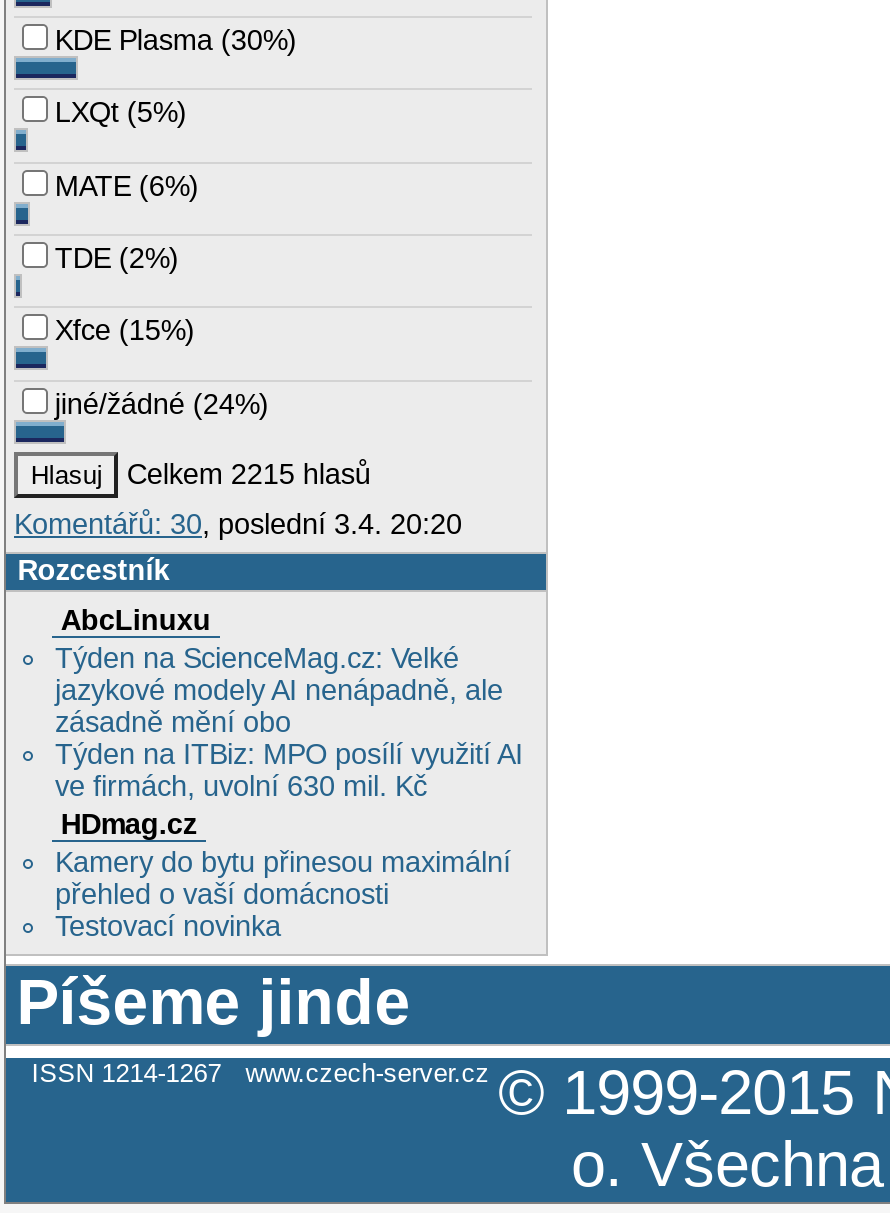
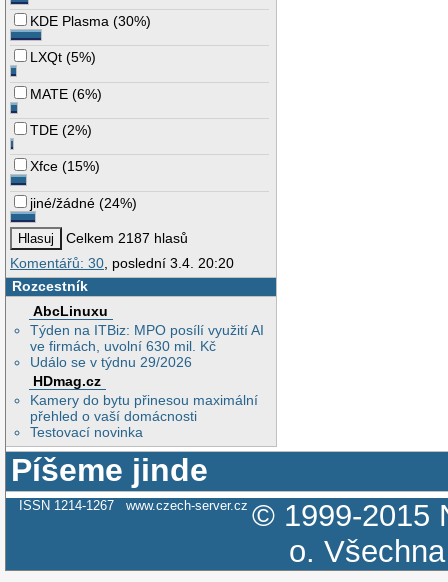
- Celkem 2215 hlasů
+ Celkem 2187 hlasů

- Týden na ScienceMag.cz: Velké
- jazykové modely AI nenápadně, ale
- zásadně mění obo

moved up: Týden na ITBiz: MPO posílí využití AI | ve firmách, uvolní 630 mil. Kč

+ Událo se v týdnu 29/2026
